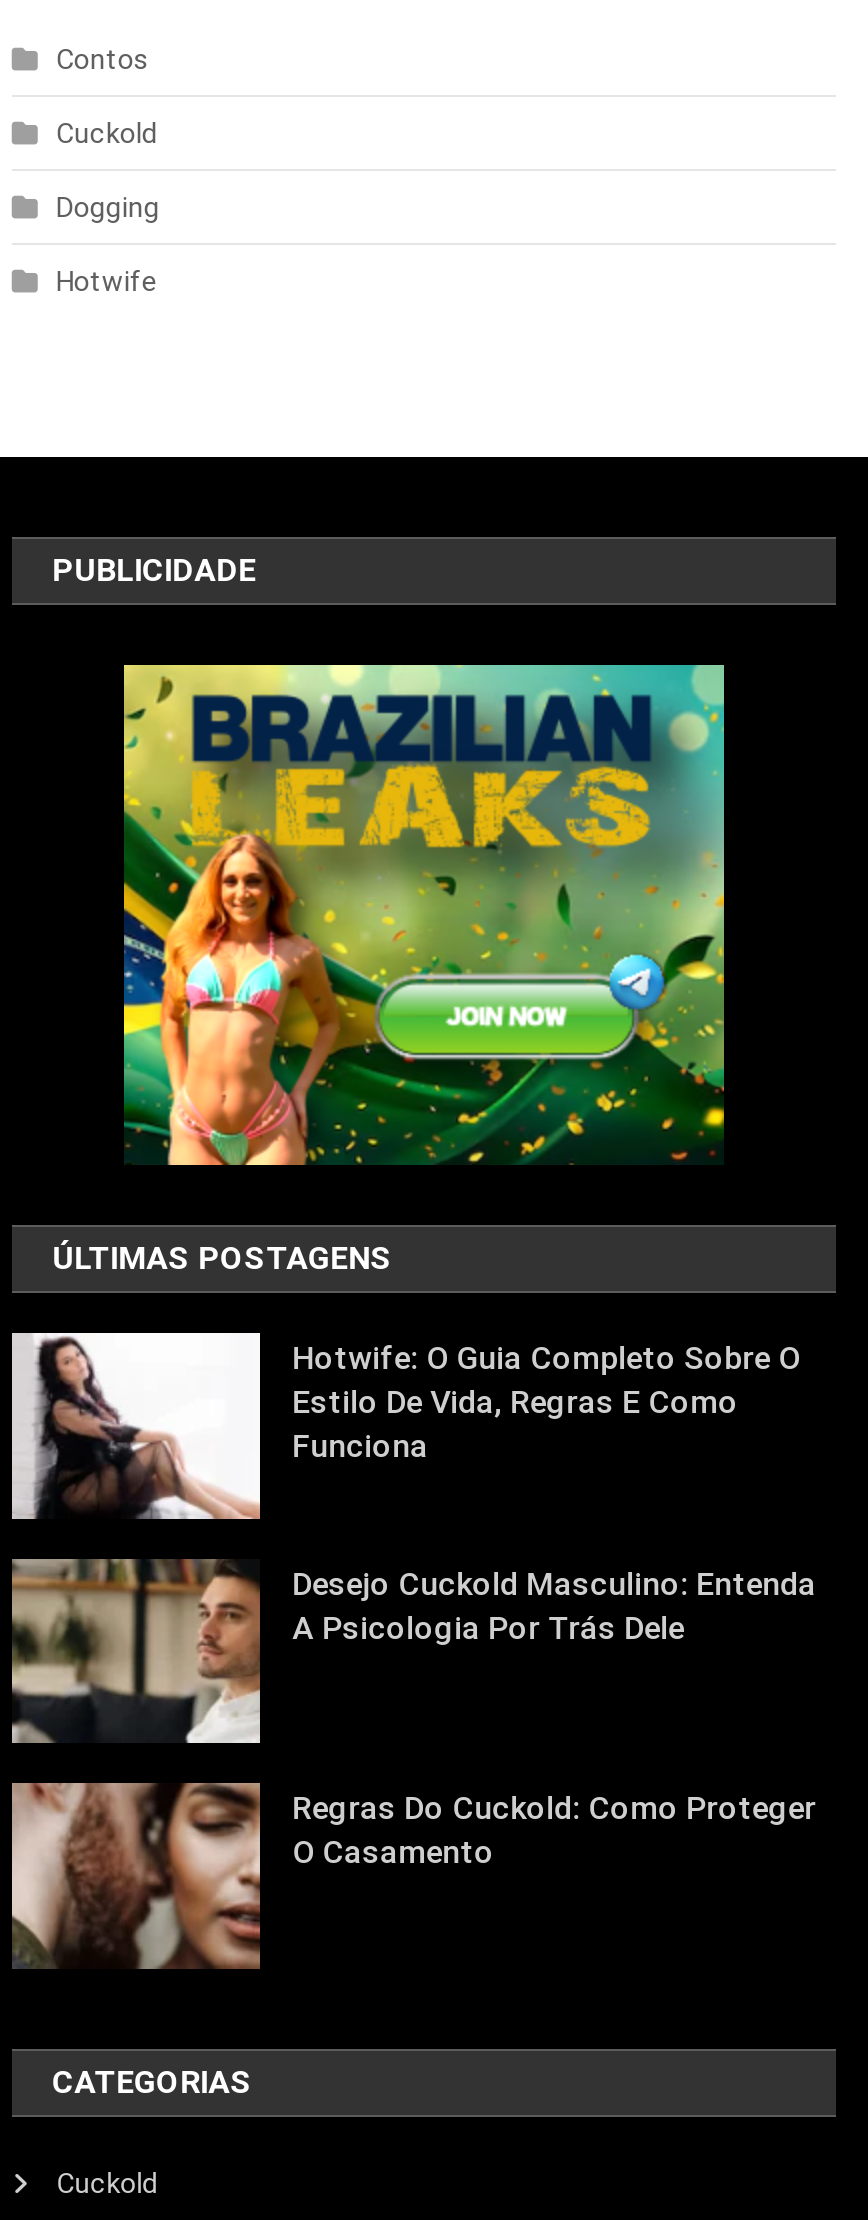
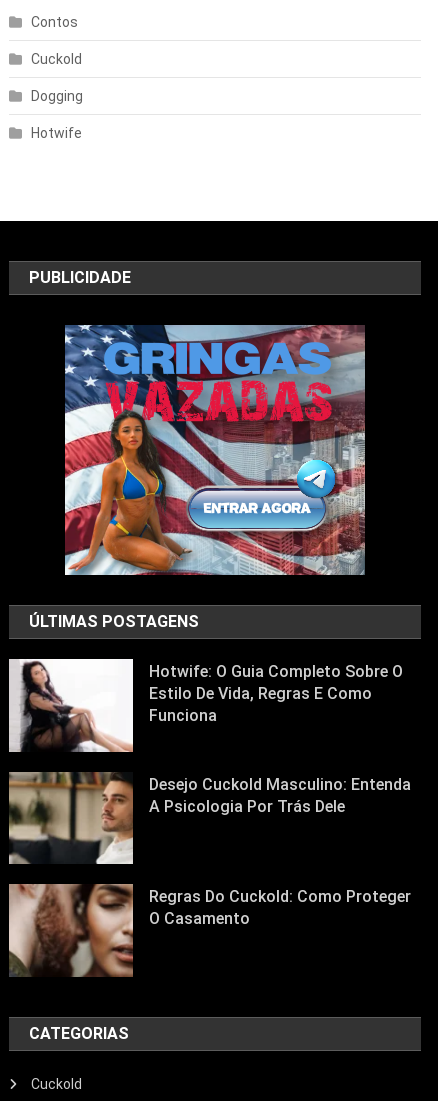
- [image]
+ [image]
